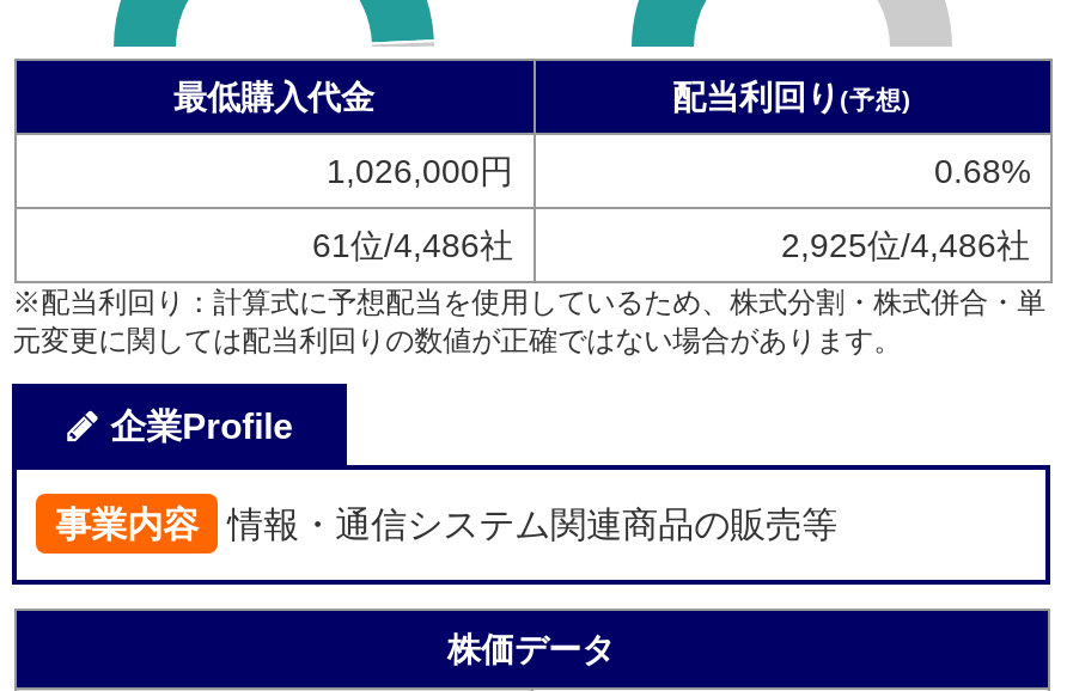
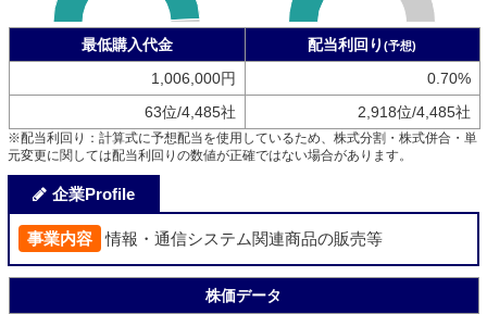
- 1,026,000円
+ 1,006,000円

- 0.68%
+ 0.70%

- 61位/4,486社
+ 63位/4,485社

- 2,925位/4,486社
+ 2,918位/4,485社
